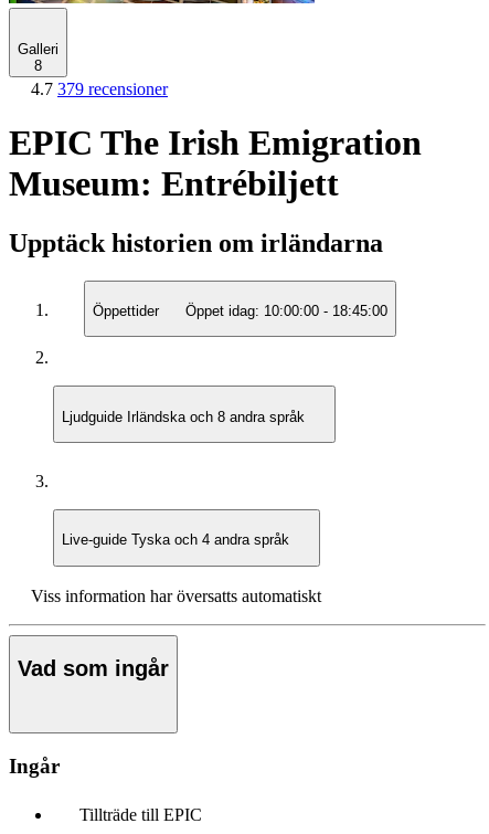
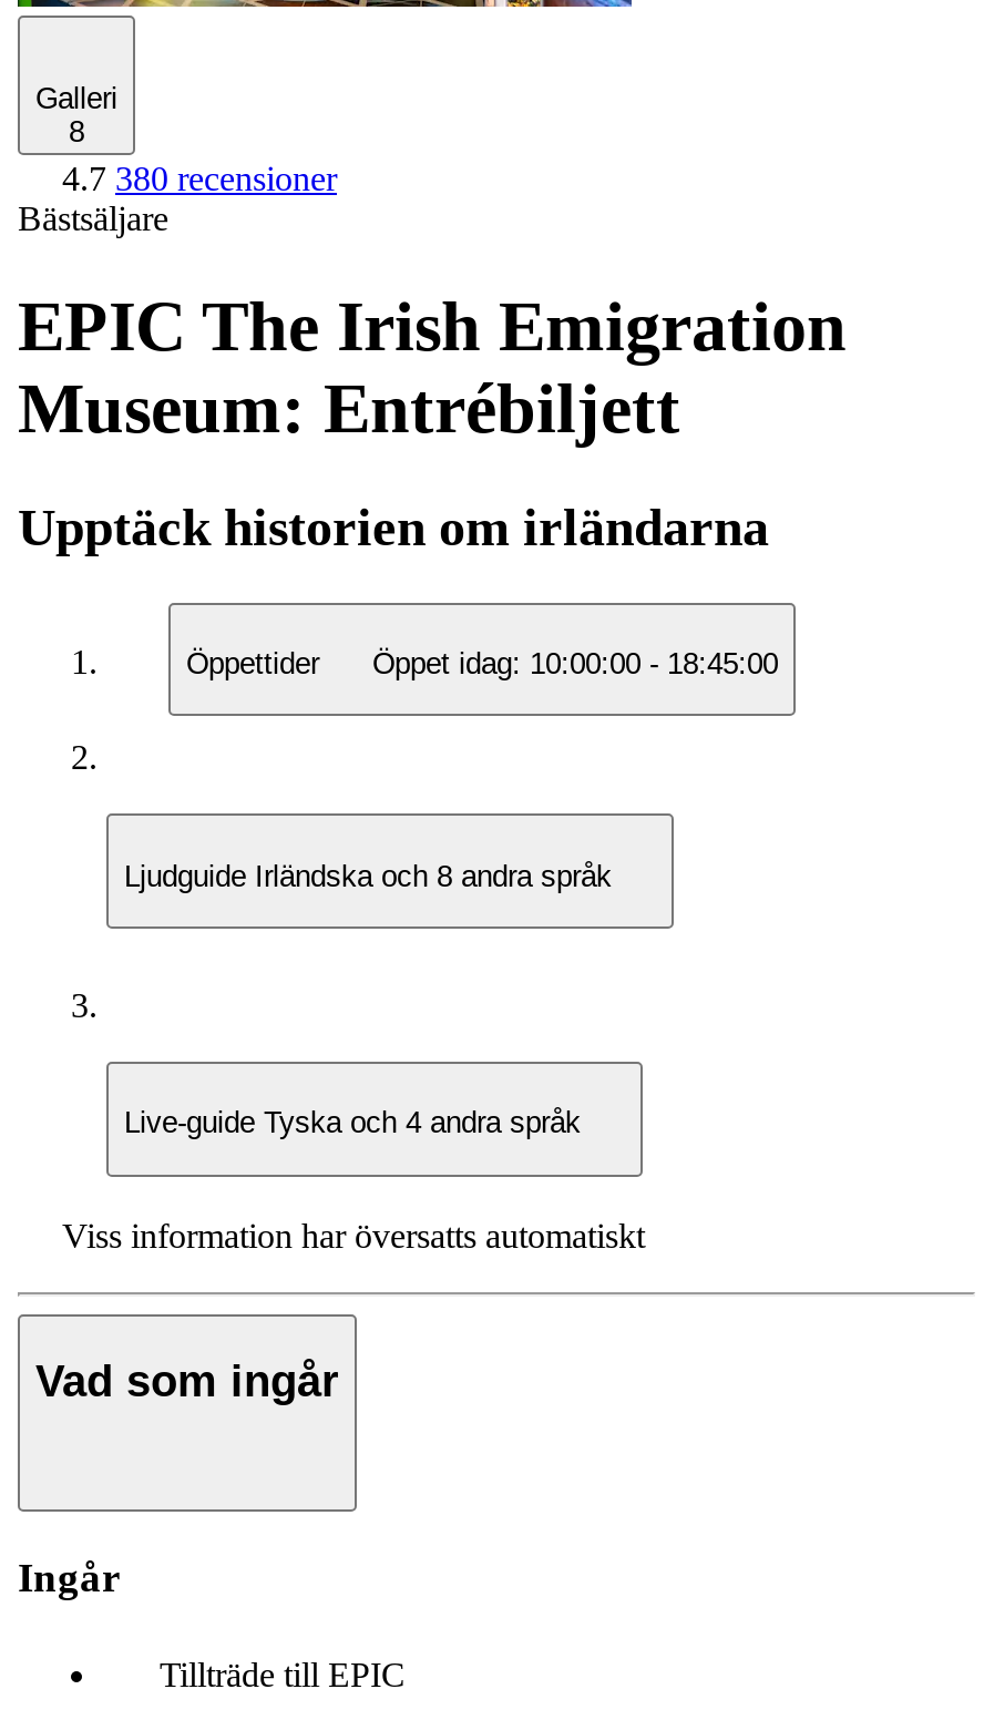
- 4.7 379 recensioner
+ 4.7 380 recensioner
+ Bästsäljare
